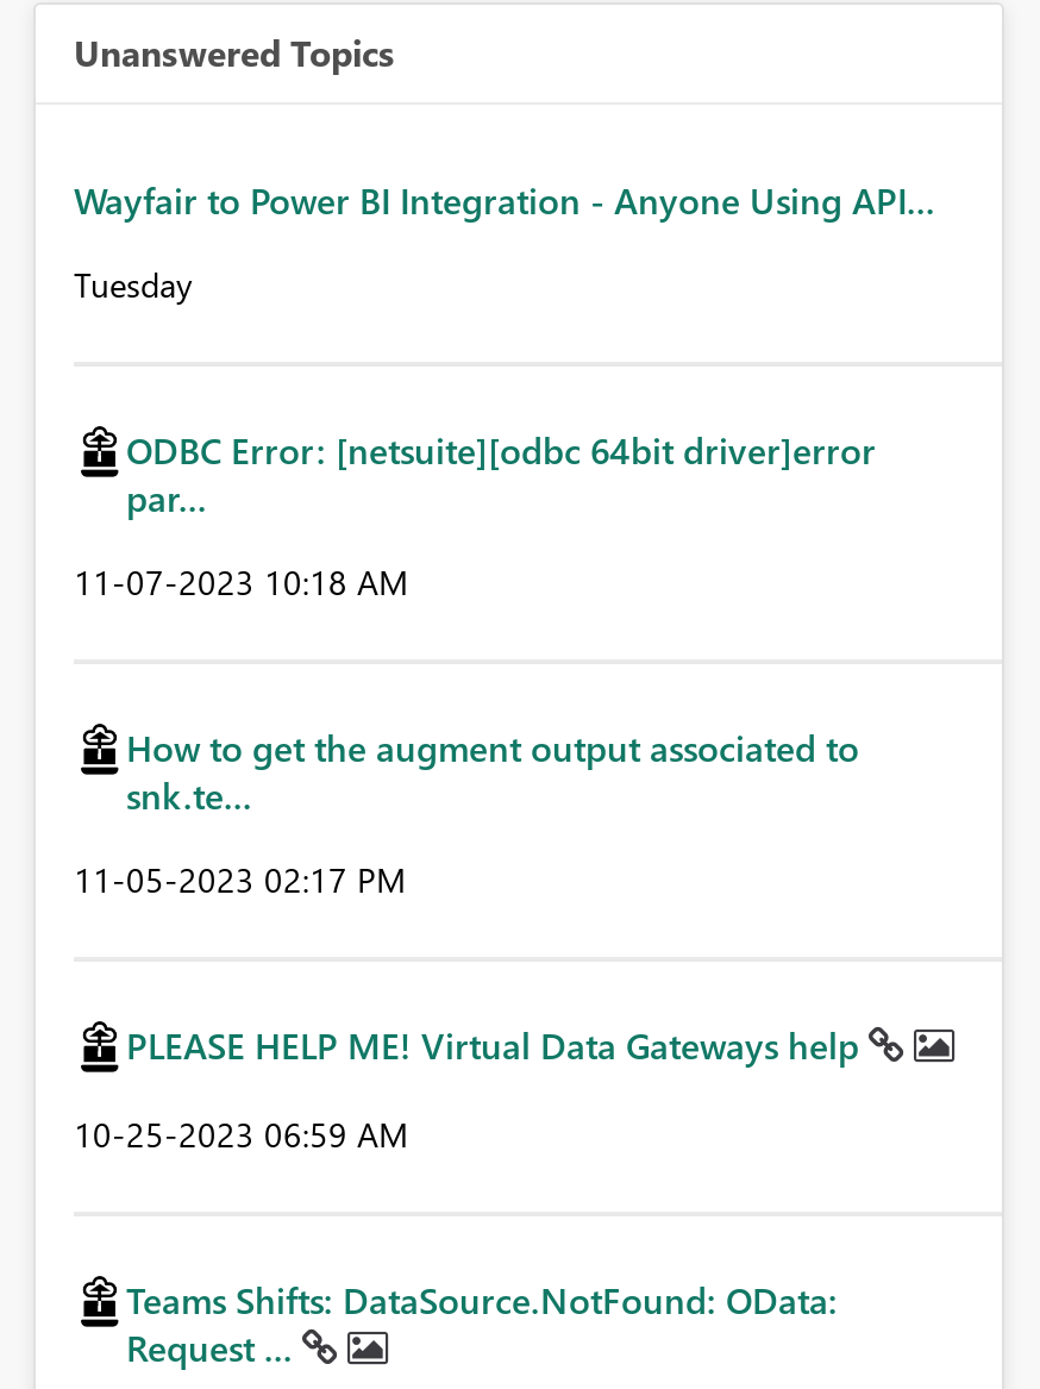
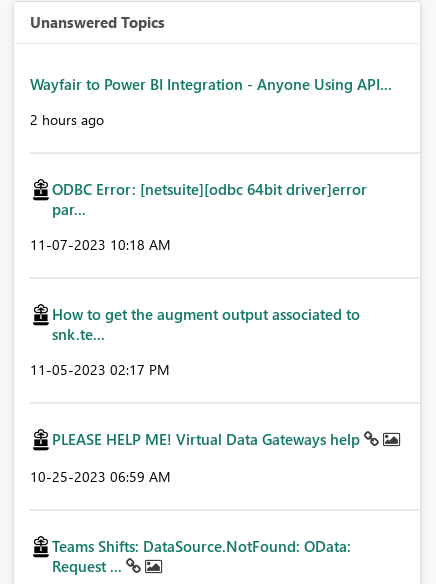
- Tuesday
+ 2 hours ago
